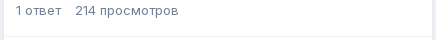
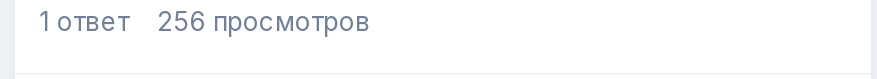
- 1 ответ 214 просмотров
+ 1 ответ 256 просмотров
